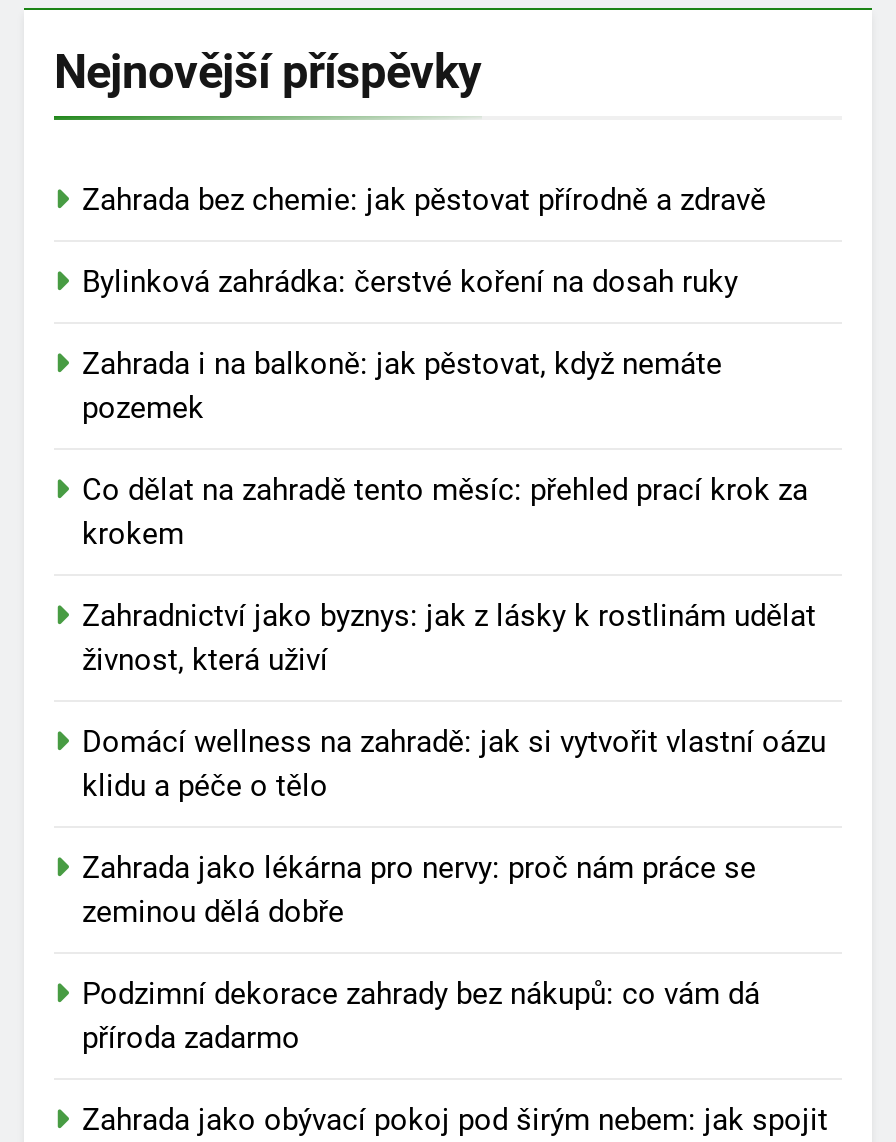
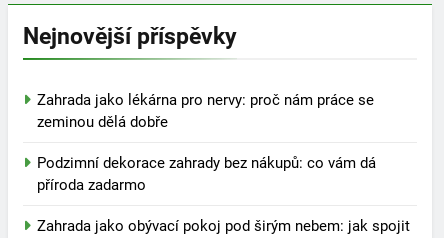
- Zahrada bez chemie: jak pěstovat přírodně a zdravě
- Bylinková zahrádka: čerstvé koření na dosah ruky
- Zahrada i na balkoně: jak pěstovat, když nemáte
- pozemek
- Co dělat na zahradě tento měsíc: přehled prací krok za
- krokem
- Zahradnictví jako byznys: jak z lásky k rostlinám udělat
- živnost, která uživí
- Domácí wellness na zahradě: jak si vytvořit vlastní oázu
- klidu a péče o tělo
